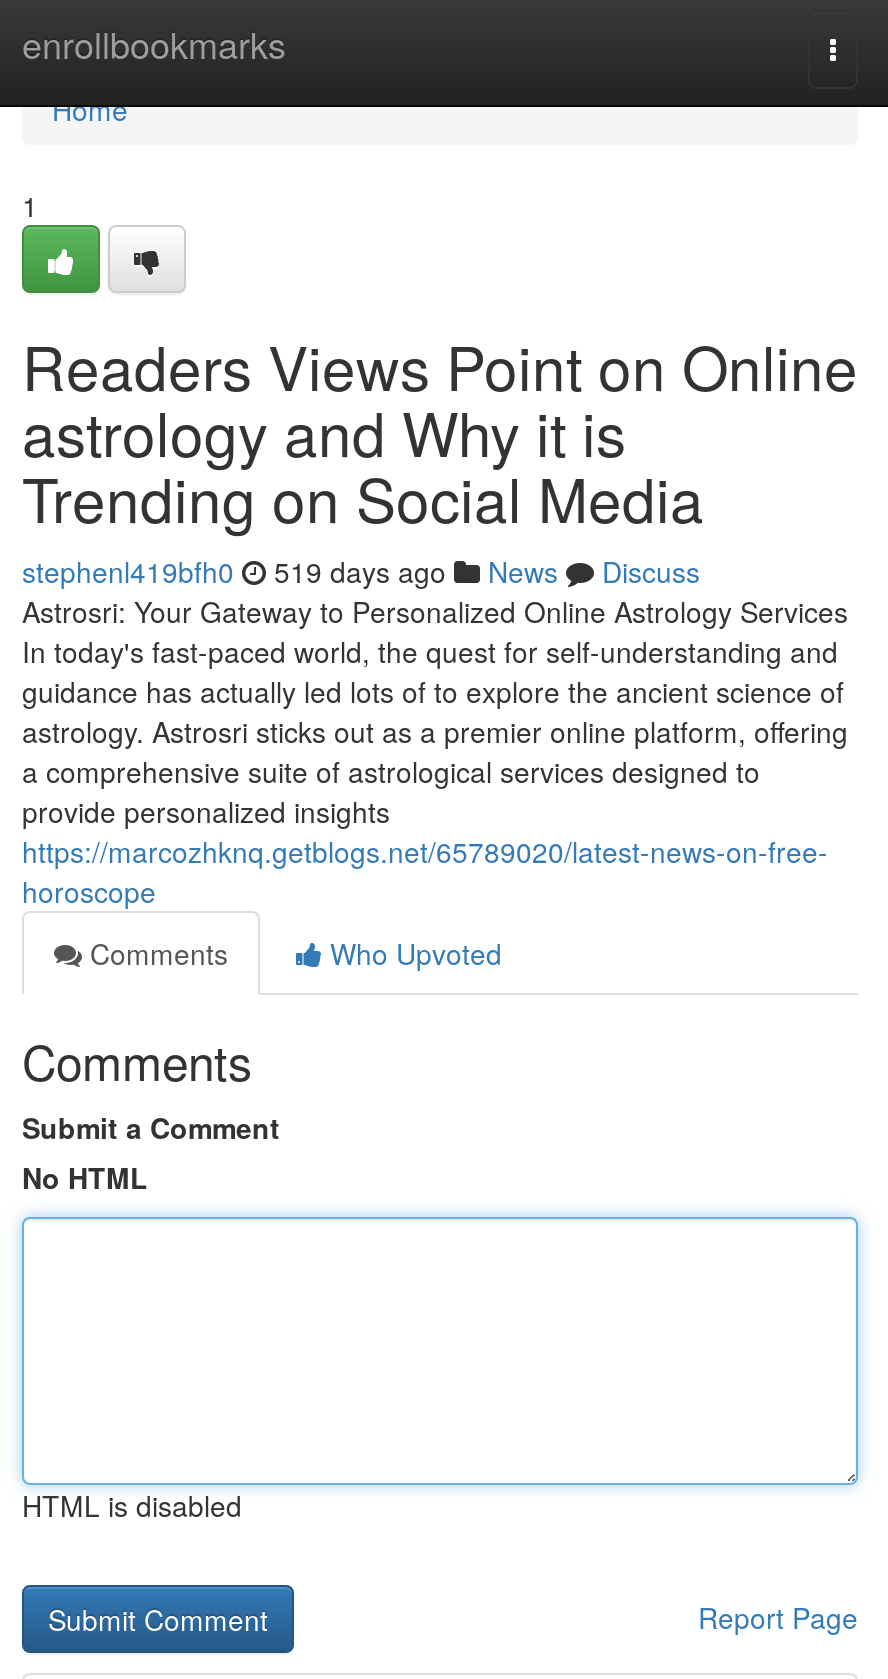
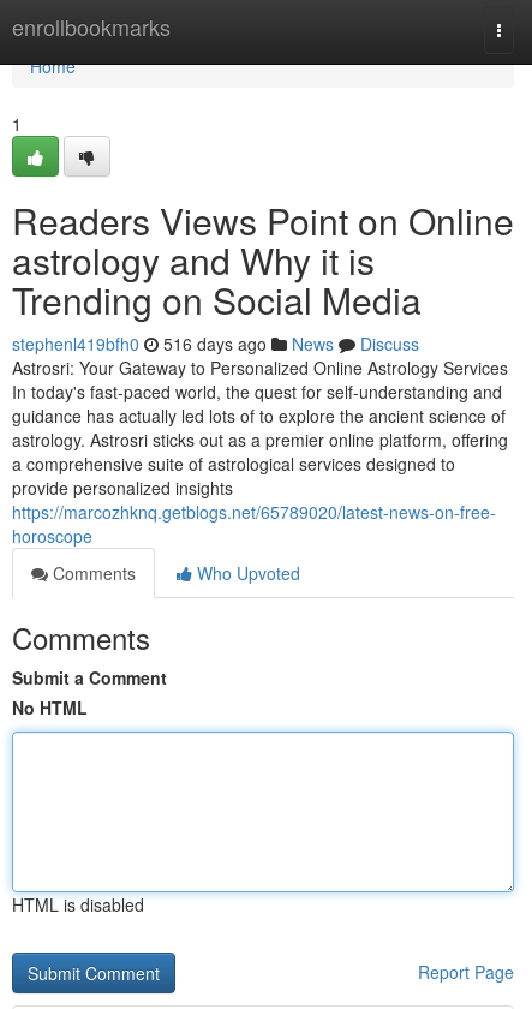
- stephenl419bfh0 519 days ago News Discuss
+ stephenl419bfh0 516 days ago News Discuss
